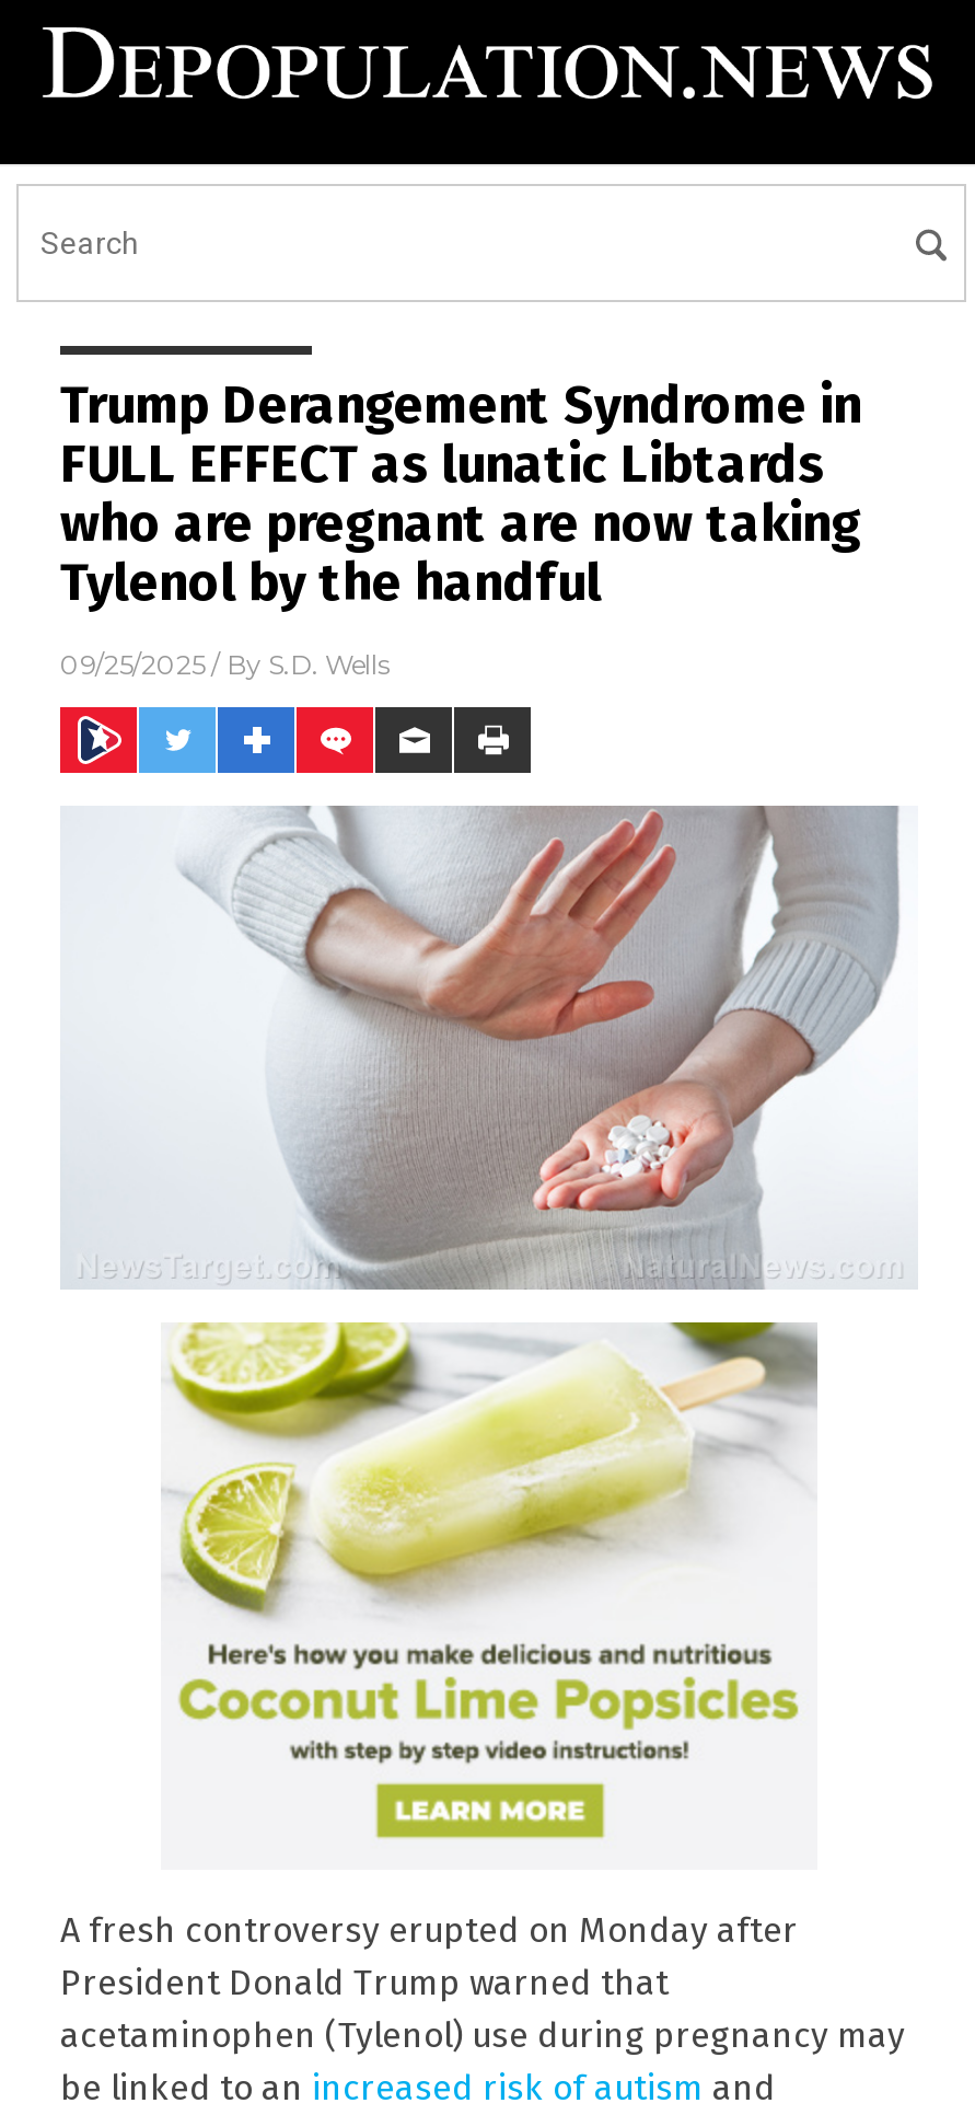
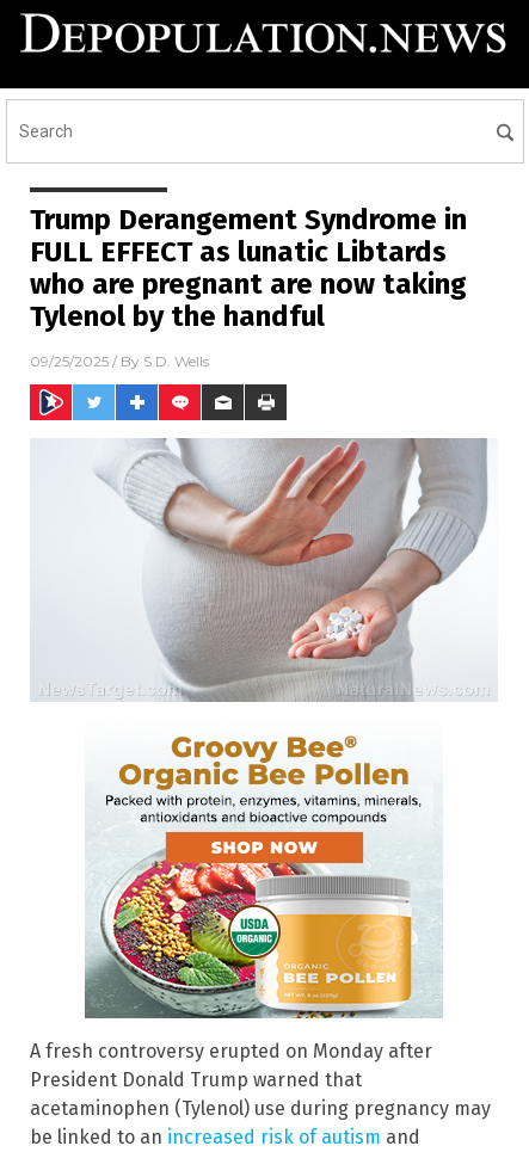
- [image]
+ [image]
